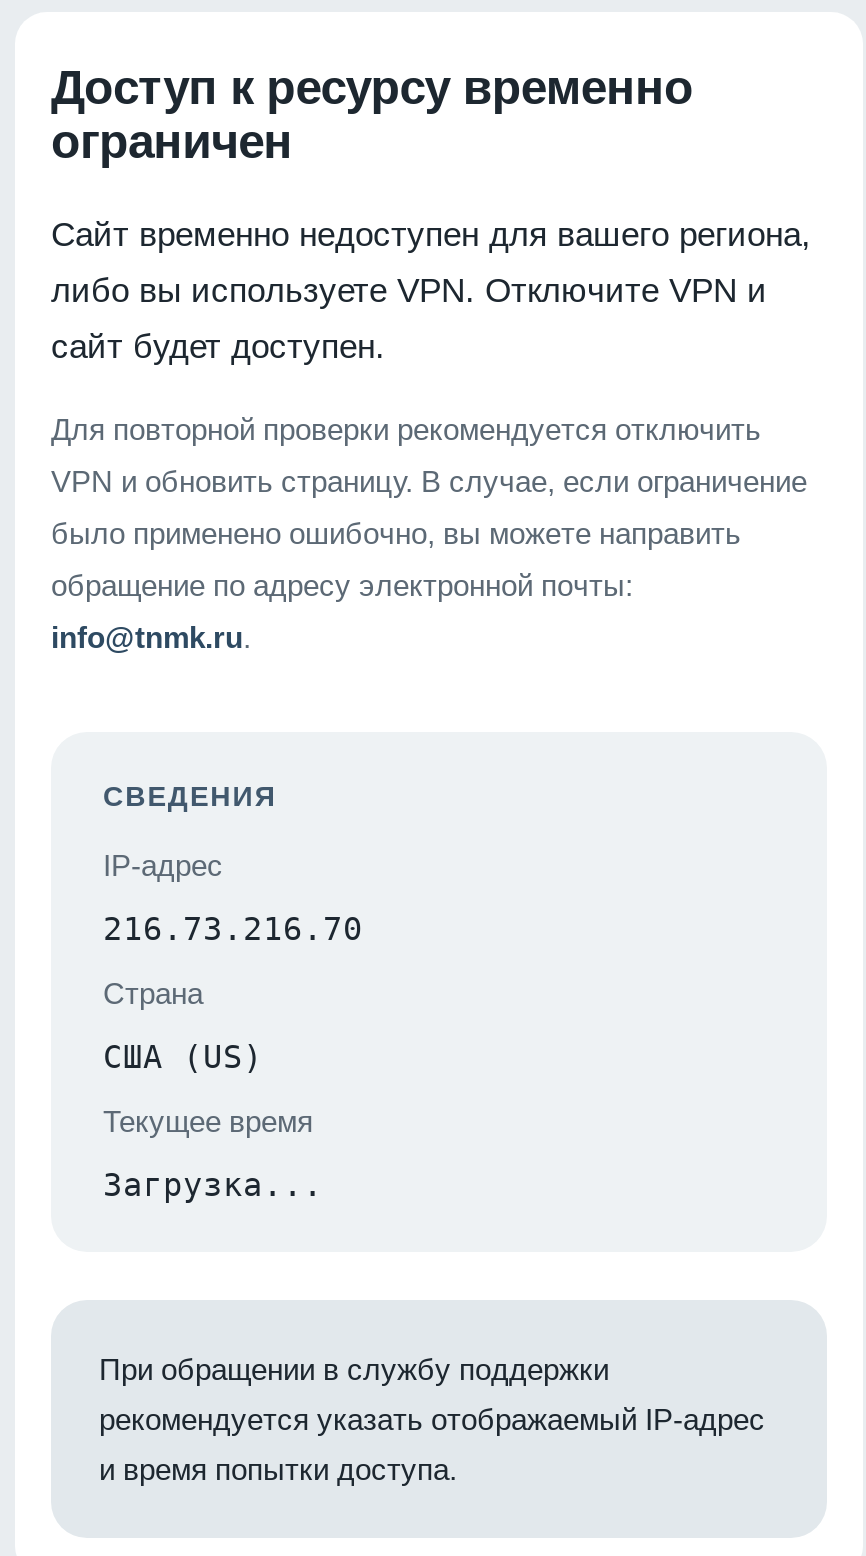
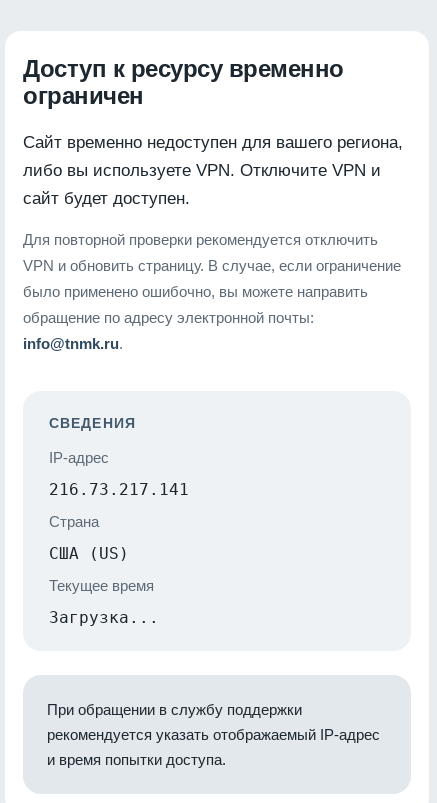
- 216.73.216.70
+ 216.73.217.141
